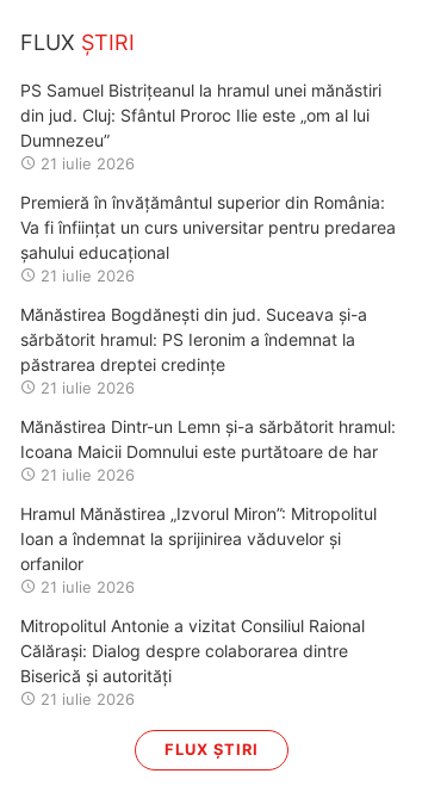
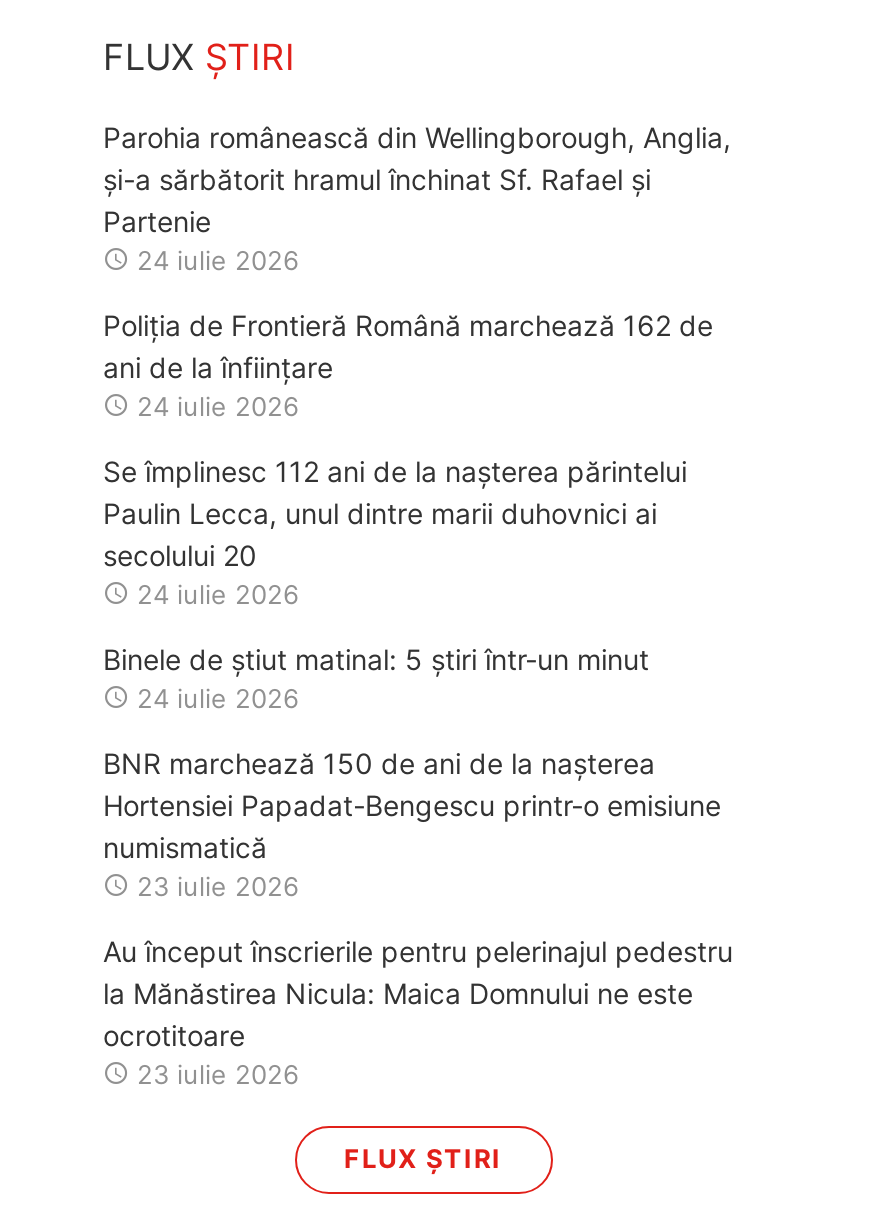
- PS Samuel Bistrițeanul la hramul unei mănăstiri
- din jud. Cluj: Sfântul Proroc Ilie este „om al lui
- Dumnezeu”
- 21 iulie 2026
+ Parohia românească din Wellingborough, Anglia,
+ și-a sărbătorit hramul închinat Sf. Rafael și
+ Partenie
+ 24 iulie 2026

- Premieră în învățământul superior din România:
- Va fi înființat un curs universitar pentru predarea
- șahului educațional
- 21 iulie 2026
+ Poliția de Frontieră Română marchează 162 de
+ ani de la înființare
+ 24 iulie 2026

- Mănăstirea Bogdănești din jud. Suceava și-a
- sărbătorit hramul: PS Ieronim a îndemnat la
- păstrarea dreptei credințe
- 21 iulie 2026
+ Se împlinesc 112 ani de la nașterea părintelui
+ Paulin Lecca, unul dintre marii duhovnici ai
+ secolului 20
+ 24 iulie 2026

- Mănăstirea Dintr-un Lemn și-a sărbătorit hramul:
- Icoana Maicii Domnului este purtătoare de har
- 21 iulie 2026
+ Binele de știut matinal: 5 știri într-un minut
+ 24 iulie 2026

- Hramul Mănăstirea „Izvorul Miron”: Mitropolitul
- Ioan a îndemnat la sprijinirea văduvelor și
- orfanilor
- 21 iulie 2026
+ BNR marchează 150 de ani de la nașterea
+ Hortensiei Papadat-Bengescu printr-o emisiune
+ numismatică
+ 23 iulie 2026

- Mitropolitul Antonie a vizitat Consiliul Raional
- Călărași: Dialog despre colaborarea dintre
- Biserică și autorități
- 21 iulie 2026
+ Au început înscrierile pentru pelerinajul pedestru
+ la Mănăstirea Nicula: Maica Domnului ne este
+ ocrotitoare
+ 23 iulie 2026
